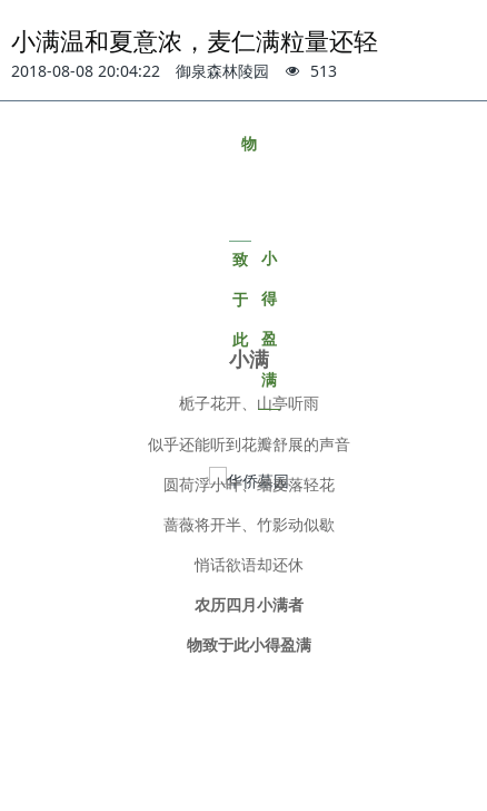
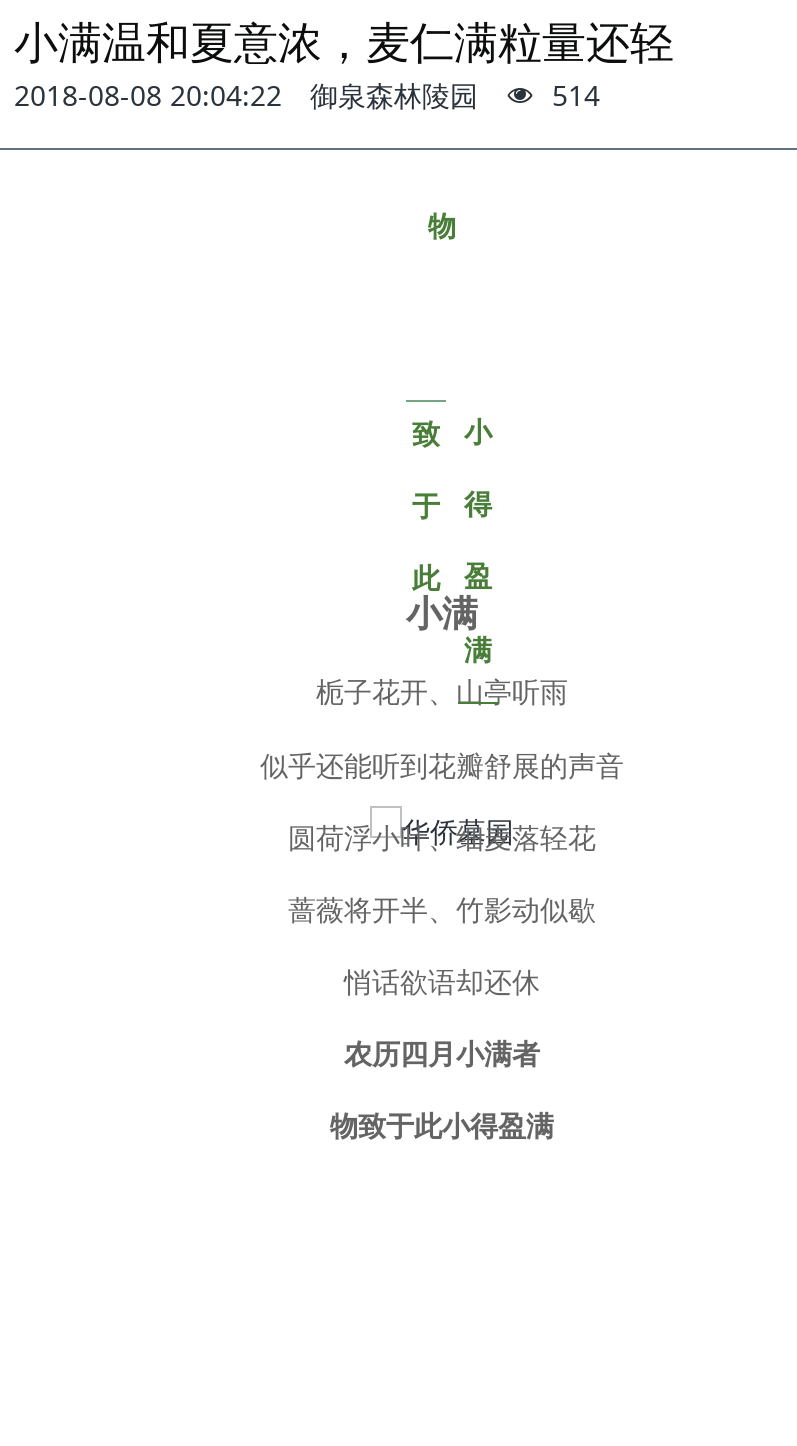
- 2018-08-08 20:04:22 御泉森林陵园 513
+ 2018-08-08 20:04:22 御泉森林陵园 514
